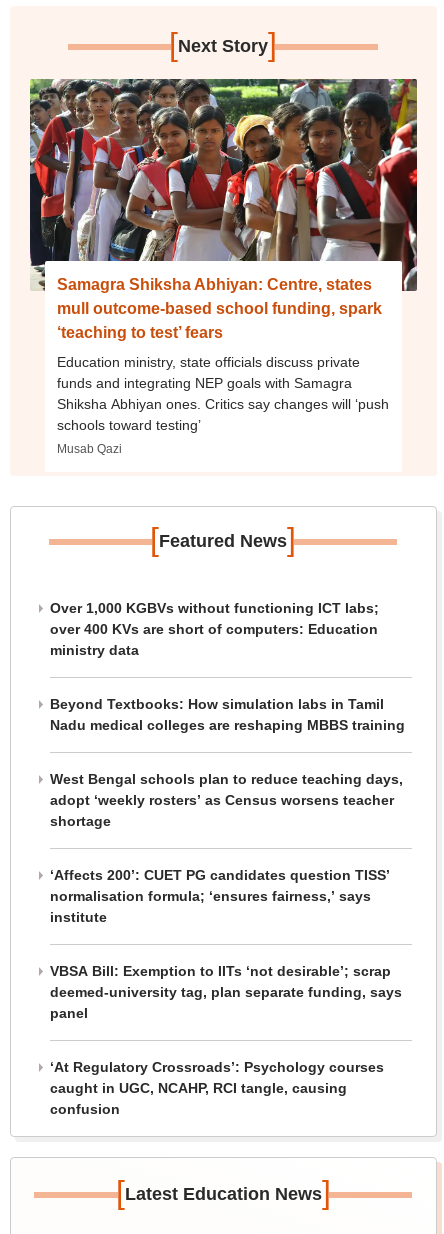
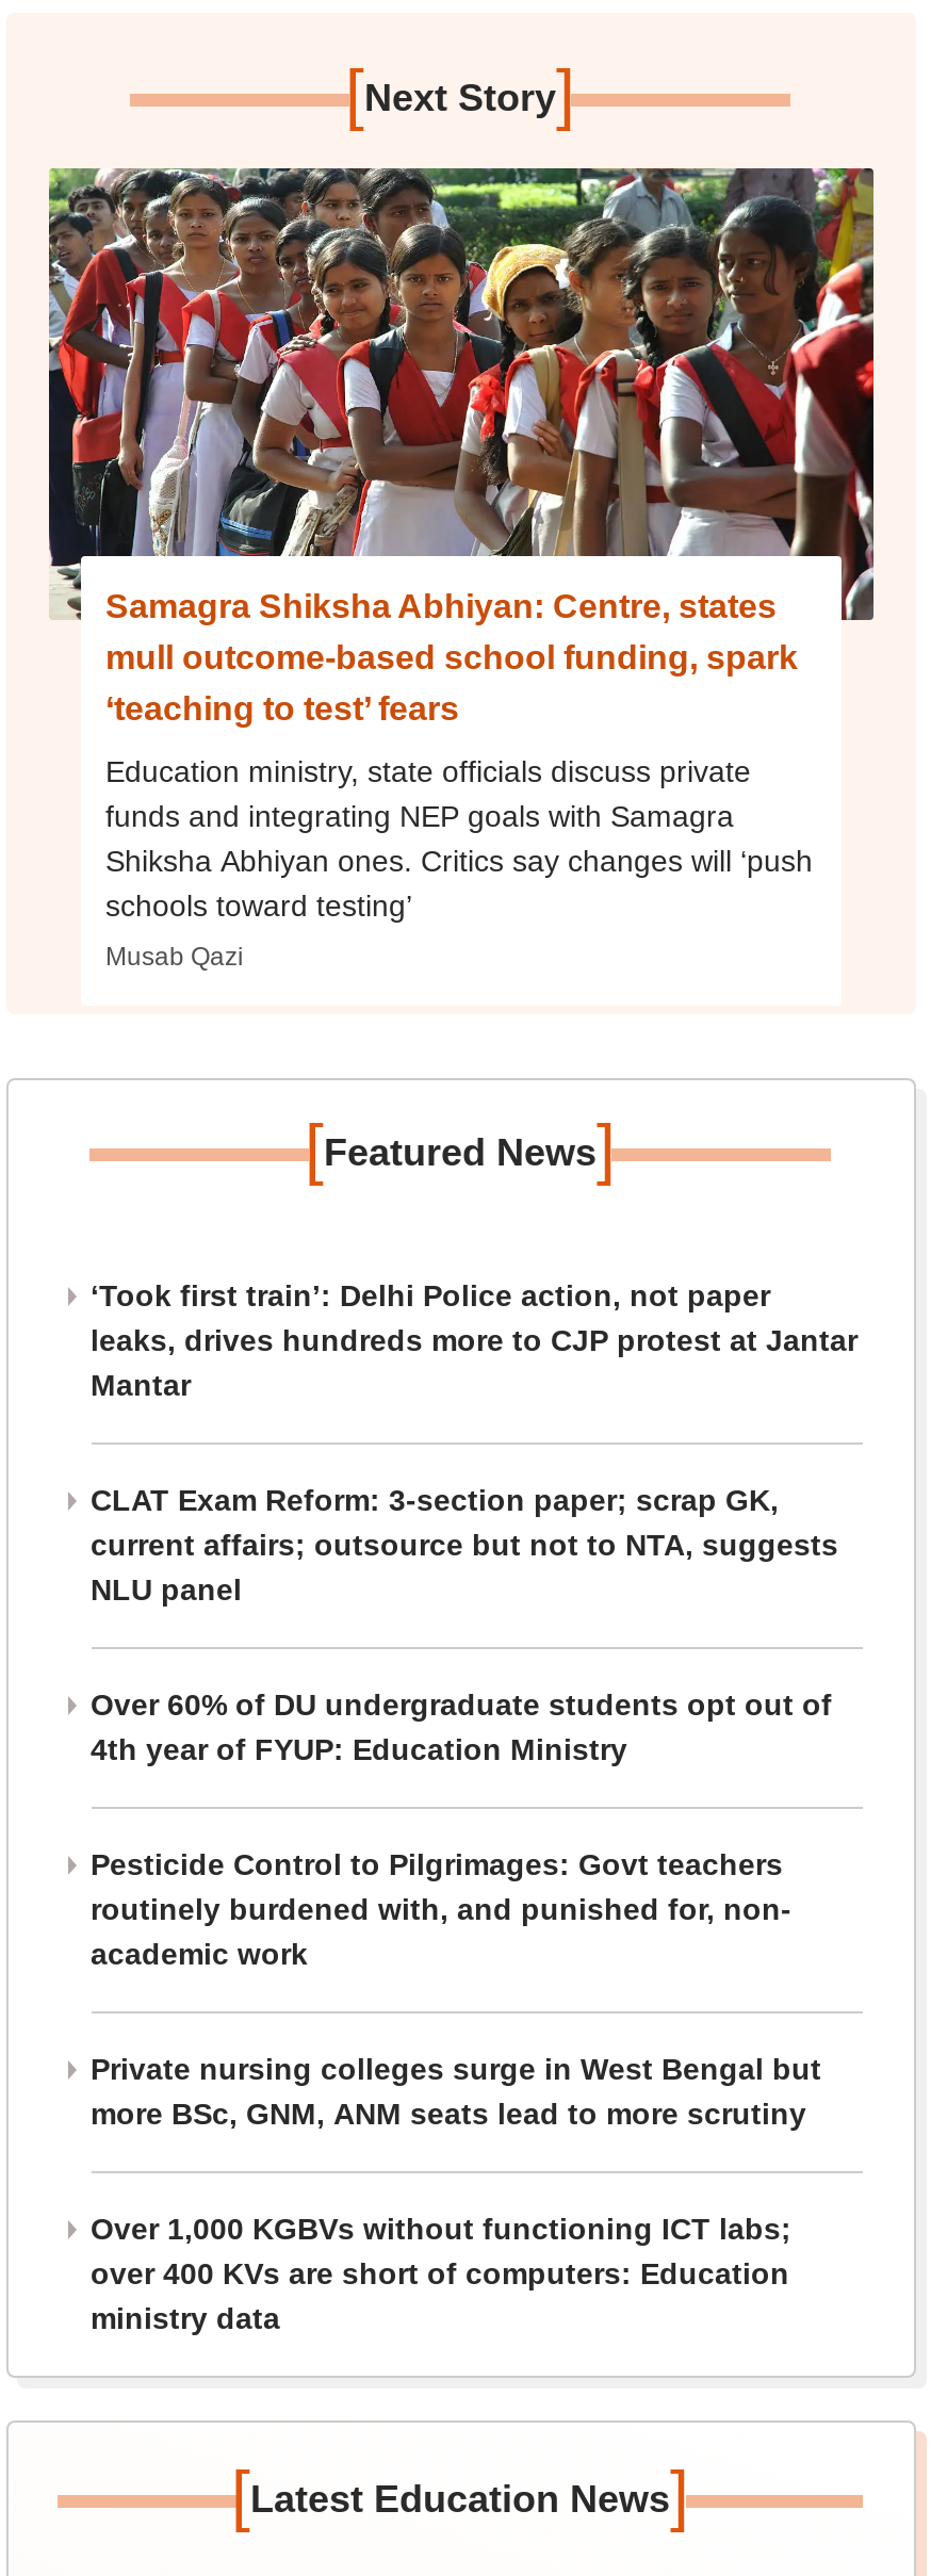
+ ‘Took first train’: Delhi Police action, not paper
+ leaks, drives hundreds more to CJP protest at Jantar
+ Mantar
+ CLAT Exam Reform: 3-section paper; scrap GK,
+ current affairs; outsource but not to NTA, suggests
+ NLU panel
+ Over 60% of DU undergraduate students opt out of
+ 4th year of FYUP: Education Ministry
+ Pesticide Control to Pilgrimages: Govt teachers
+ routinely burdened with, and punished for, non-
+ academic work
+ Private nursing colleges surge in West Bengal but
+ more BSc, GNM, ANM seats lead to more scrutiny

moved down: Over 1,000 KGBVs without functioning ICT labs; | over 400 KVs are short of computers: Education | ministry data

- Beyond Textbooks: How simulation labs in Tamil
- Nadu medical colleges are reshaping MBBS training
- West Bengal schools plan to reduce teaching days,
- adopt ‘weekly rosters’ as Census worsens teacher
- shortage
- ‘Affects 200’: CUET PG candidates question TISS’
- normalisation formula; ‘ensures fairness,’ says
- institute
- VBSA Bill: Exemption to IITs ‘not desirable’; scrap
- deemed-university tag, plan separate funding, says
- panel
- ‘At Regulatory Crossroads’: Psychology courses
- caught in UGC, NCAHP, RCI tangle, causing
- confusion
